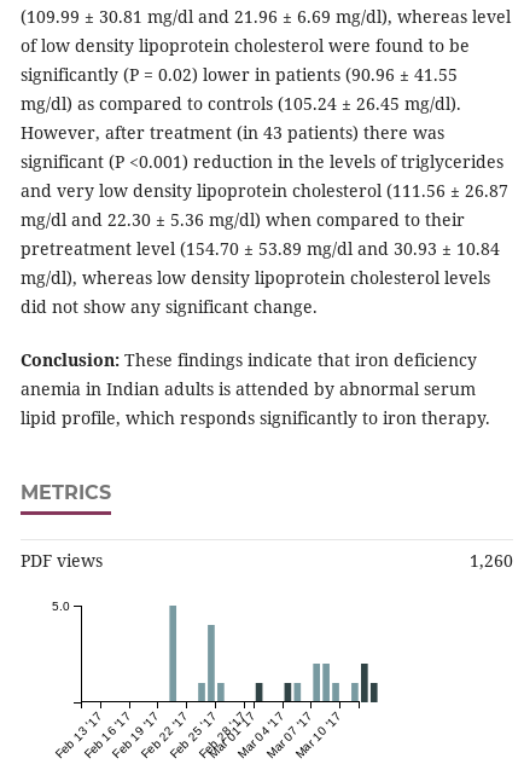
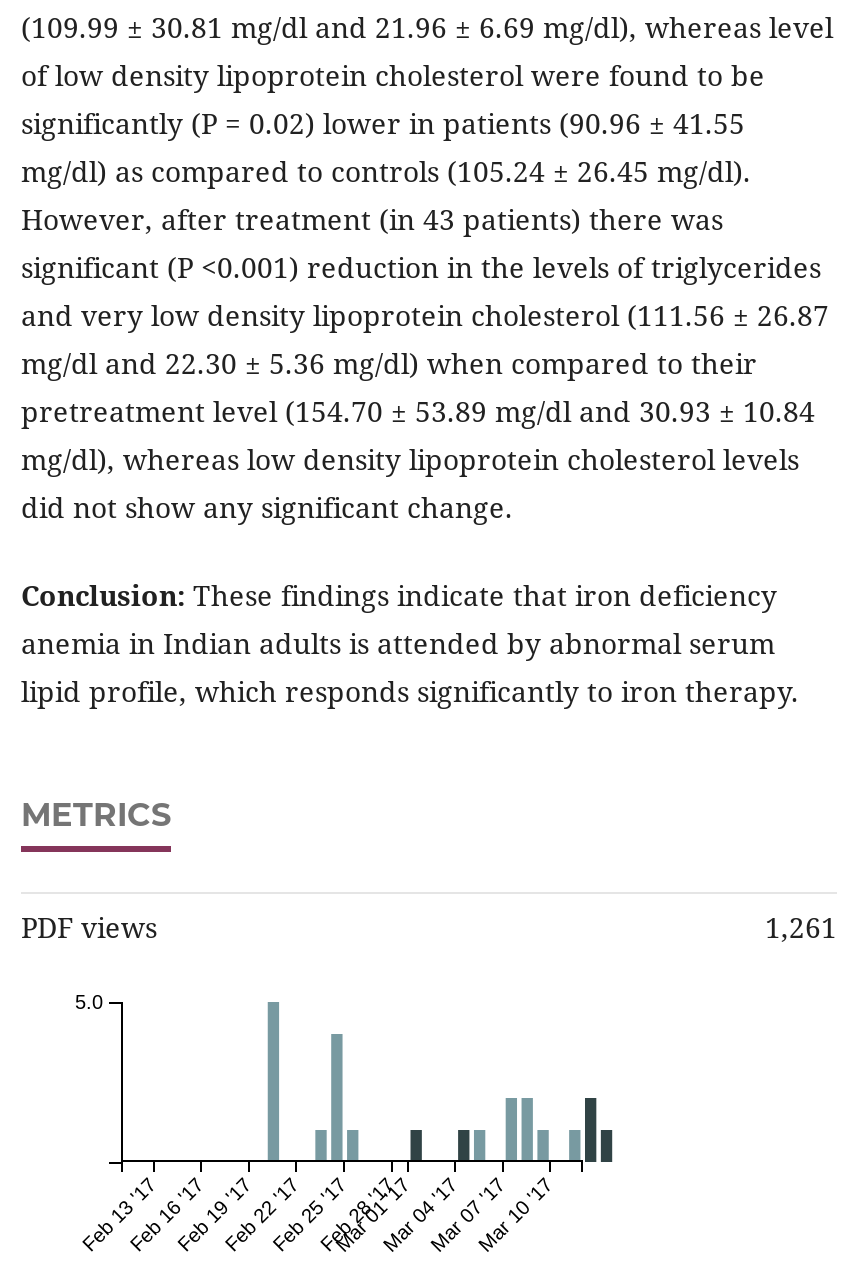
- 1,260
+ 1,261
